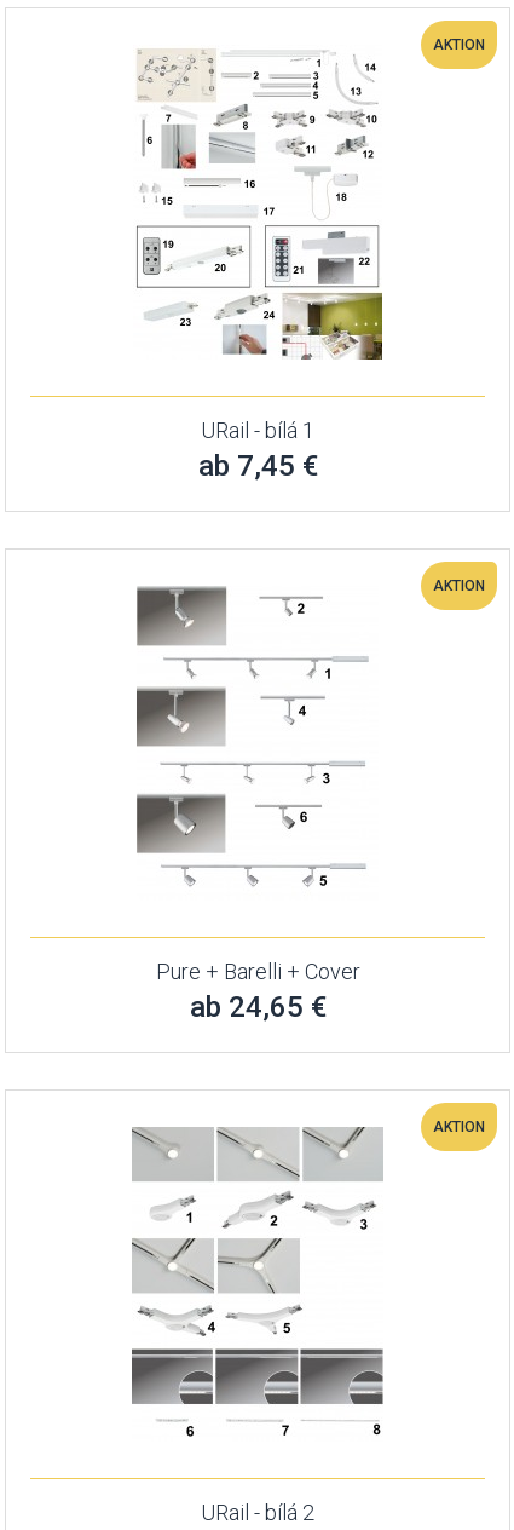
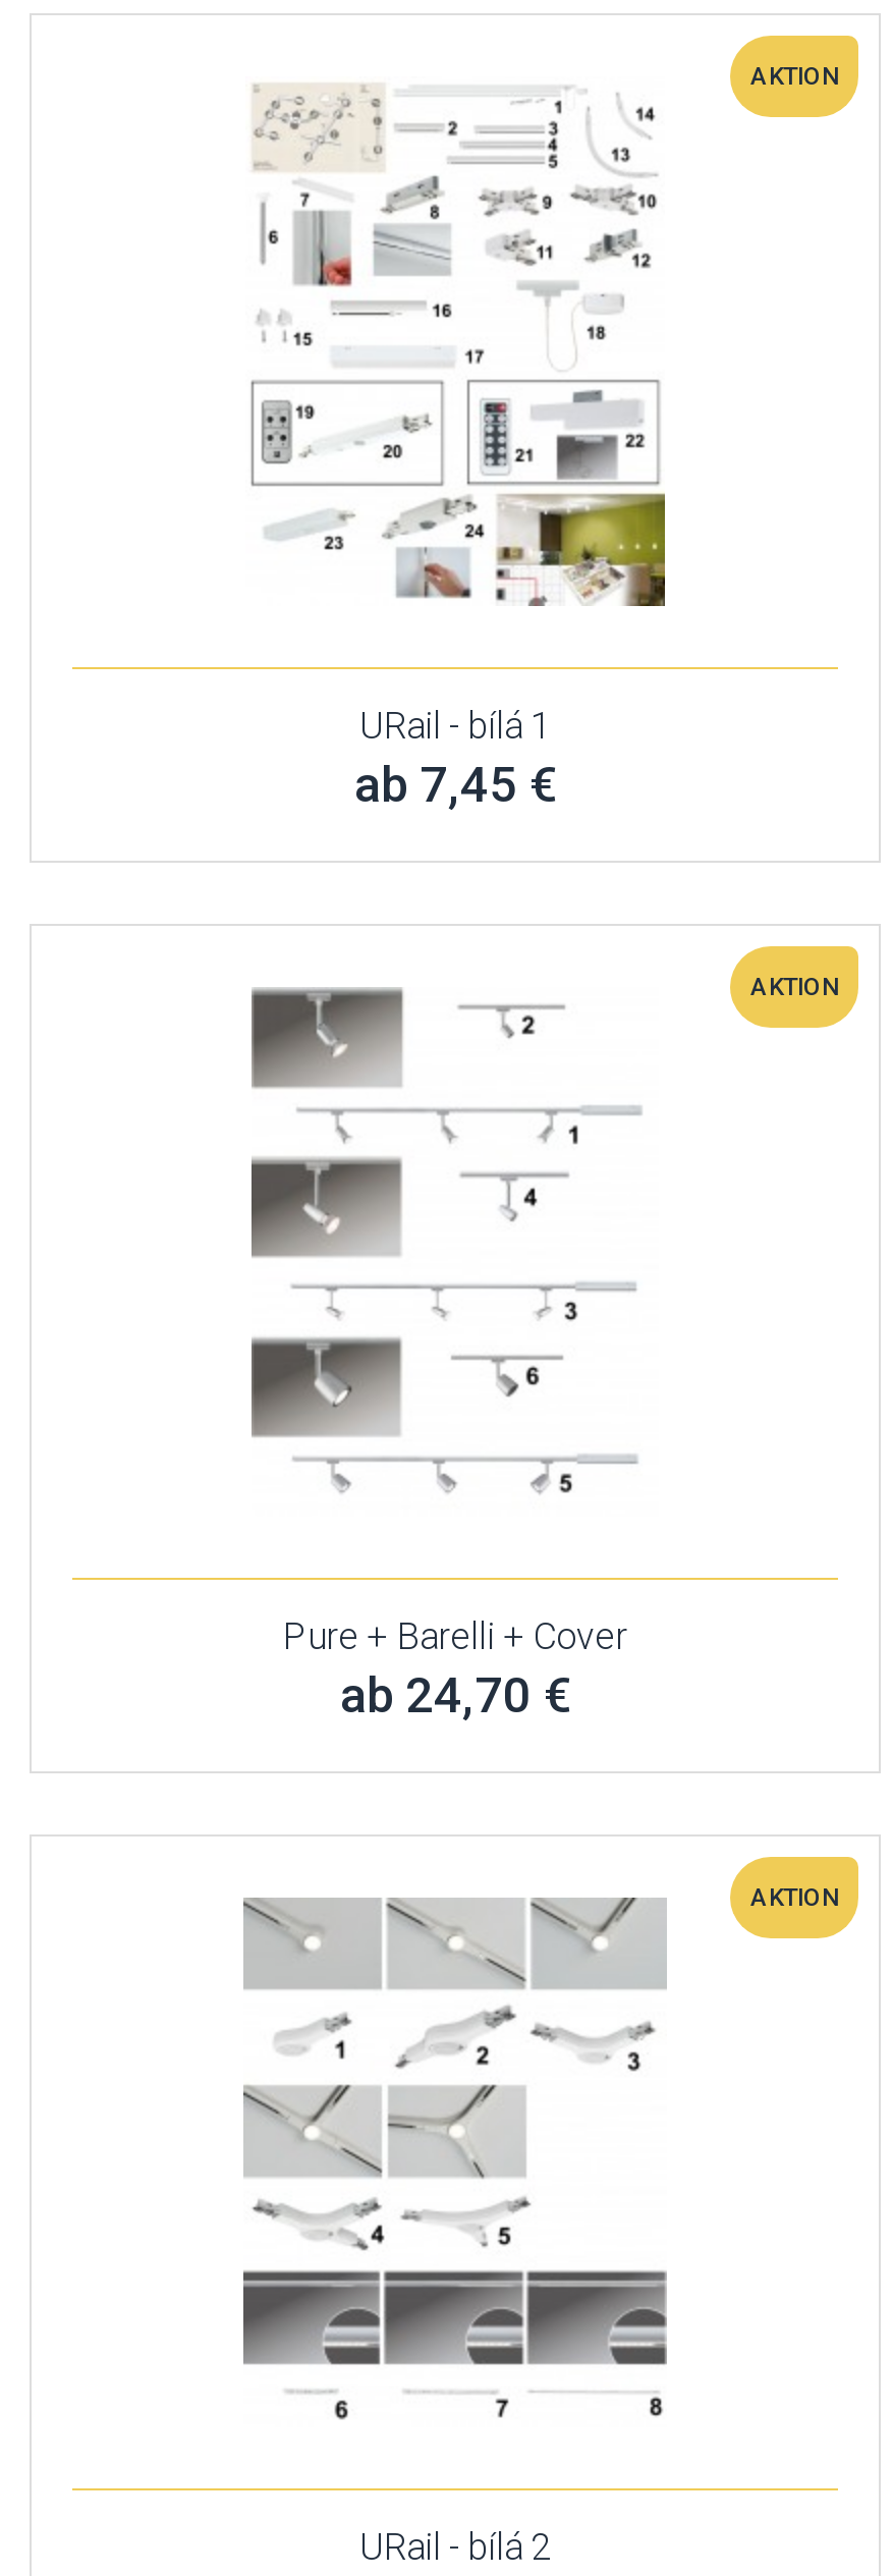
- ab 24,65 €
+ ab 24,70 €
